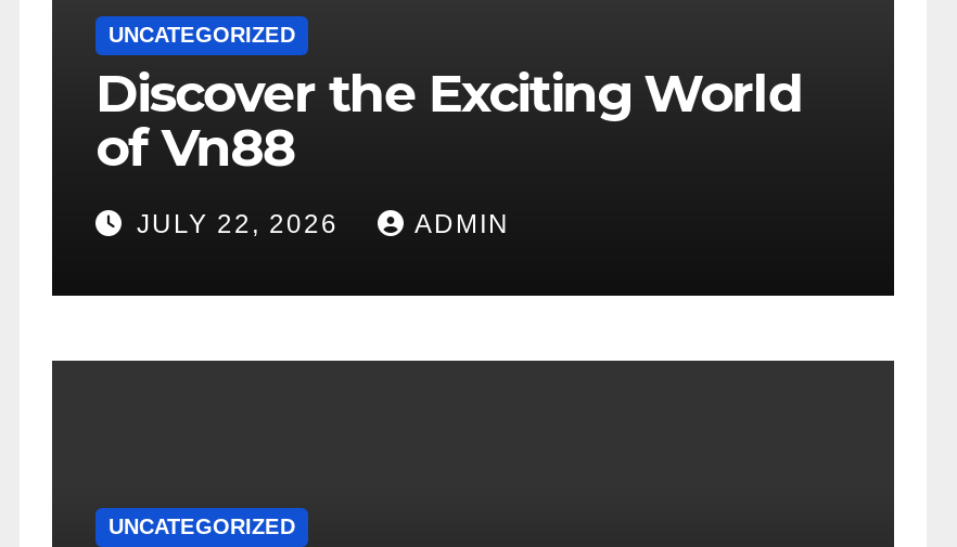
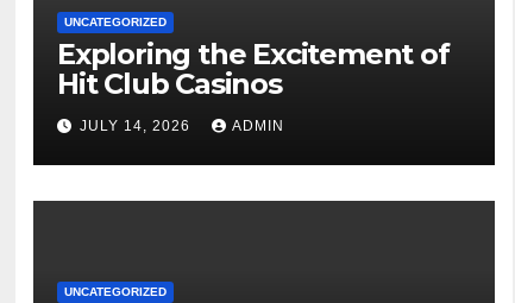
- Discover the Exciting World
- of Vn88
+ Exploring the Excitement of
+ Hit Club Casinos

- JULY 22, 2026
+ JULY 14, 2026
